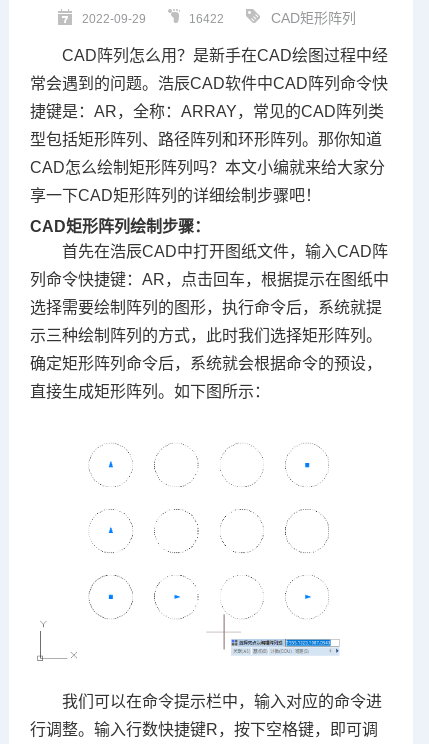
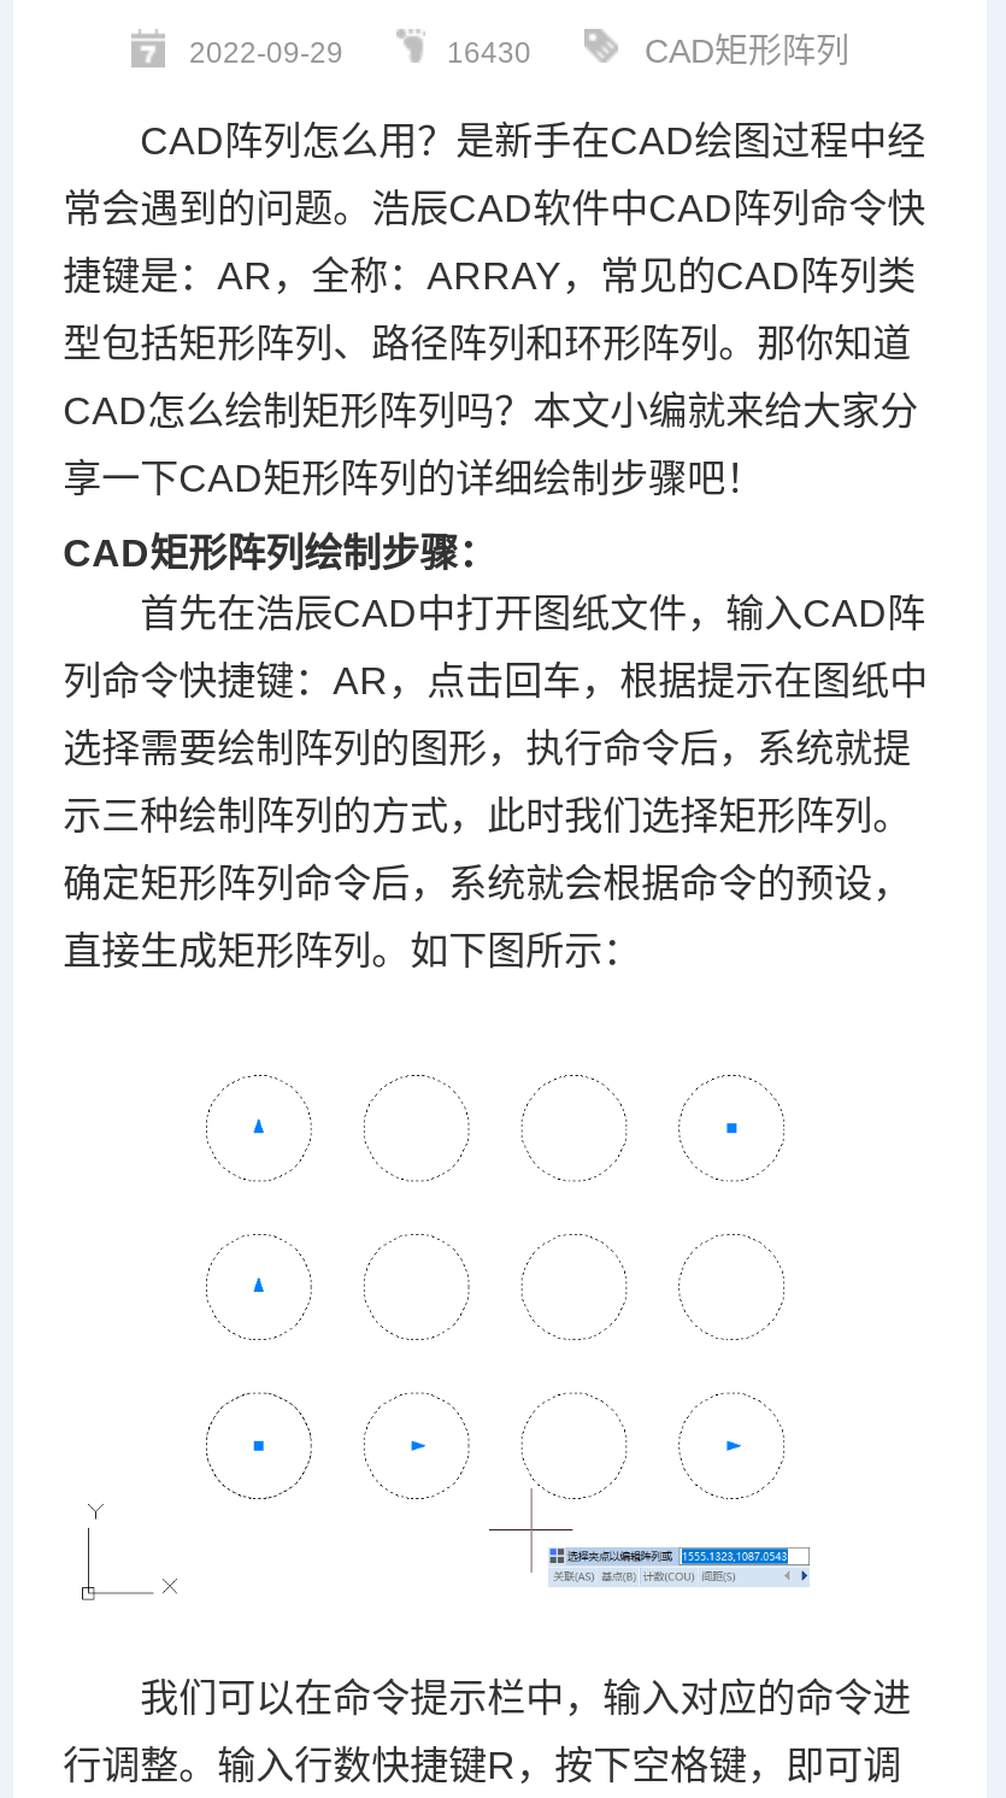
- 16422
+ 16430
